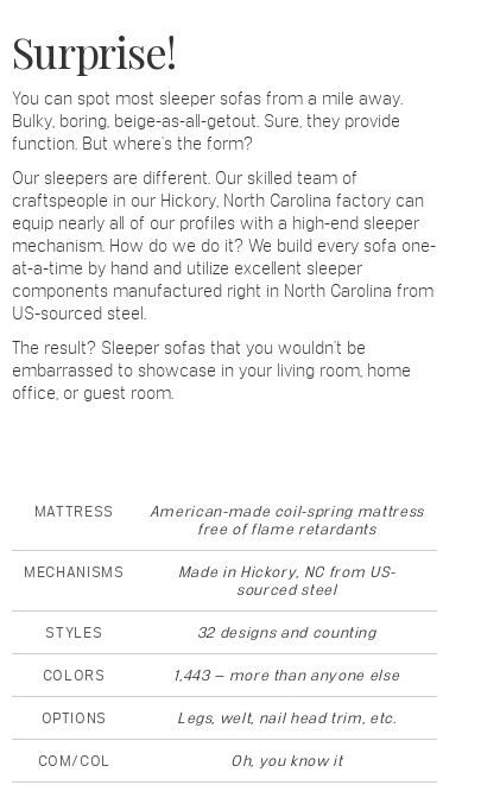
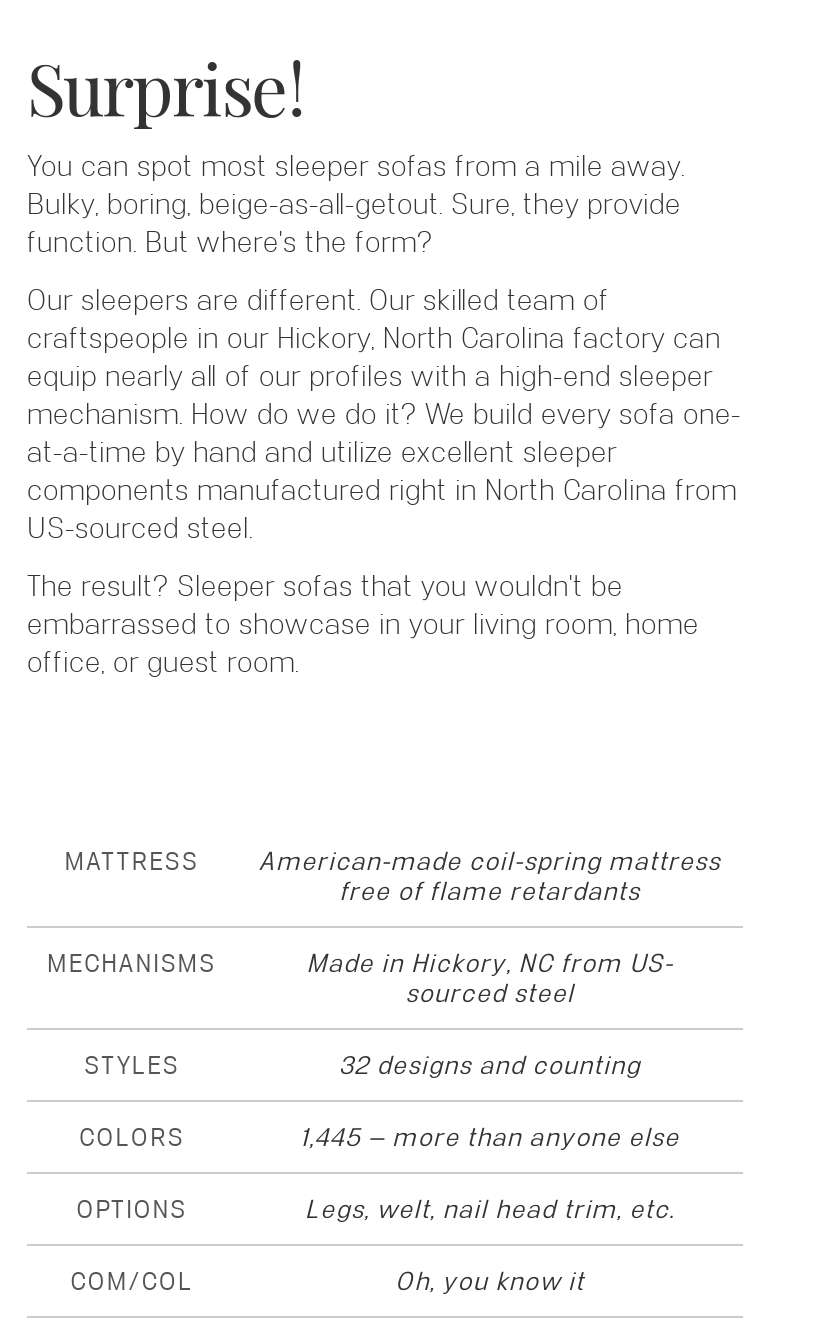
- 1,443 — more than anyone else
+ 1,445 — more than anyone else
